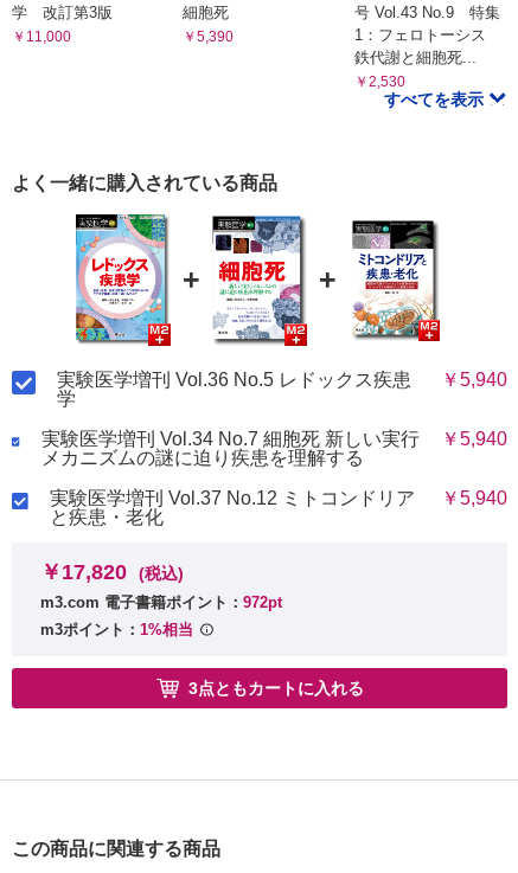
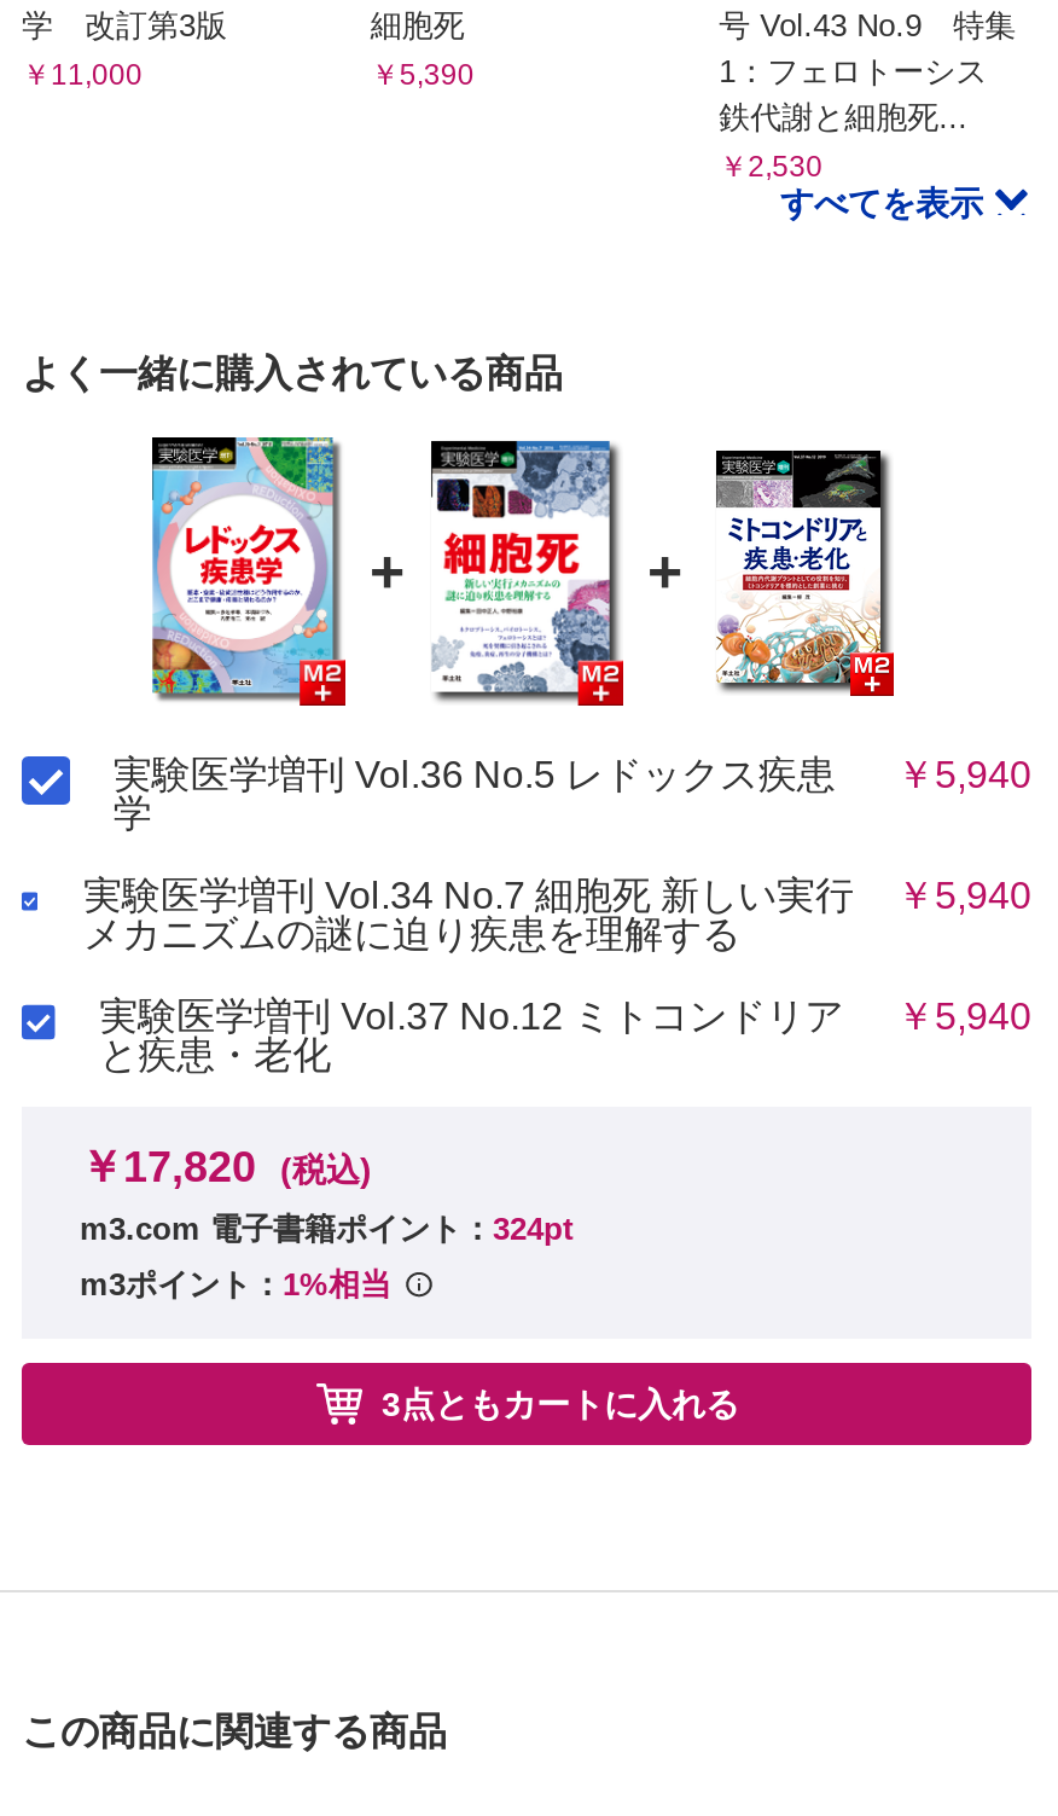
- m3.com 電子書籍ポイント：972pt
+ m3.com 電子書籍ポイント：324pt
